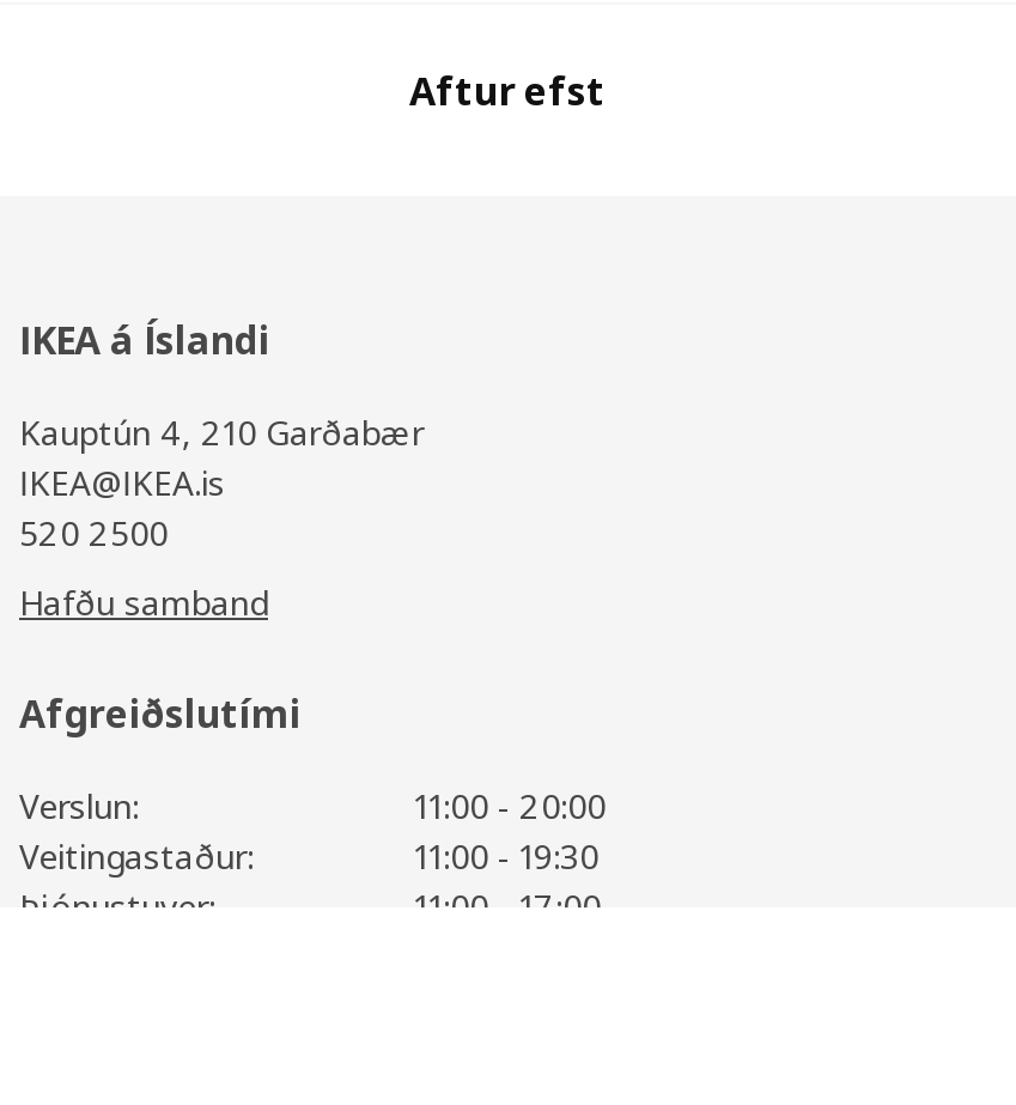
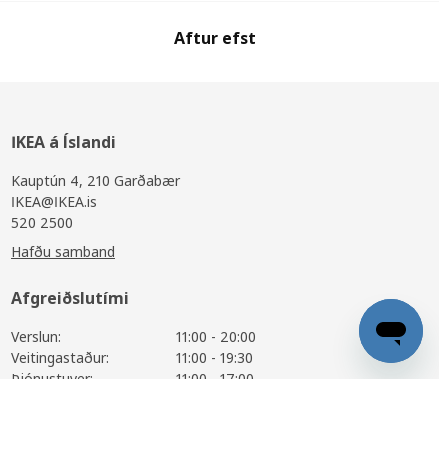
+ [image]
